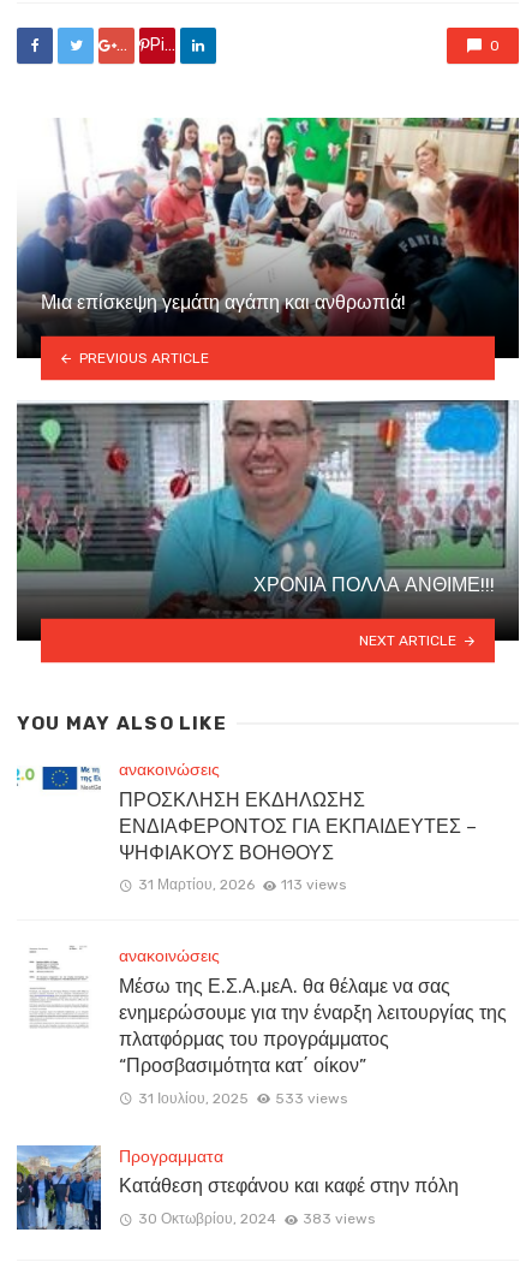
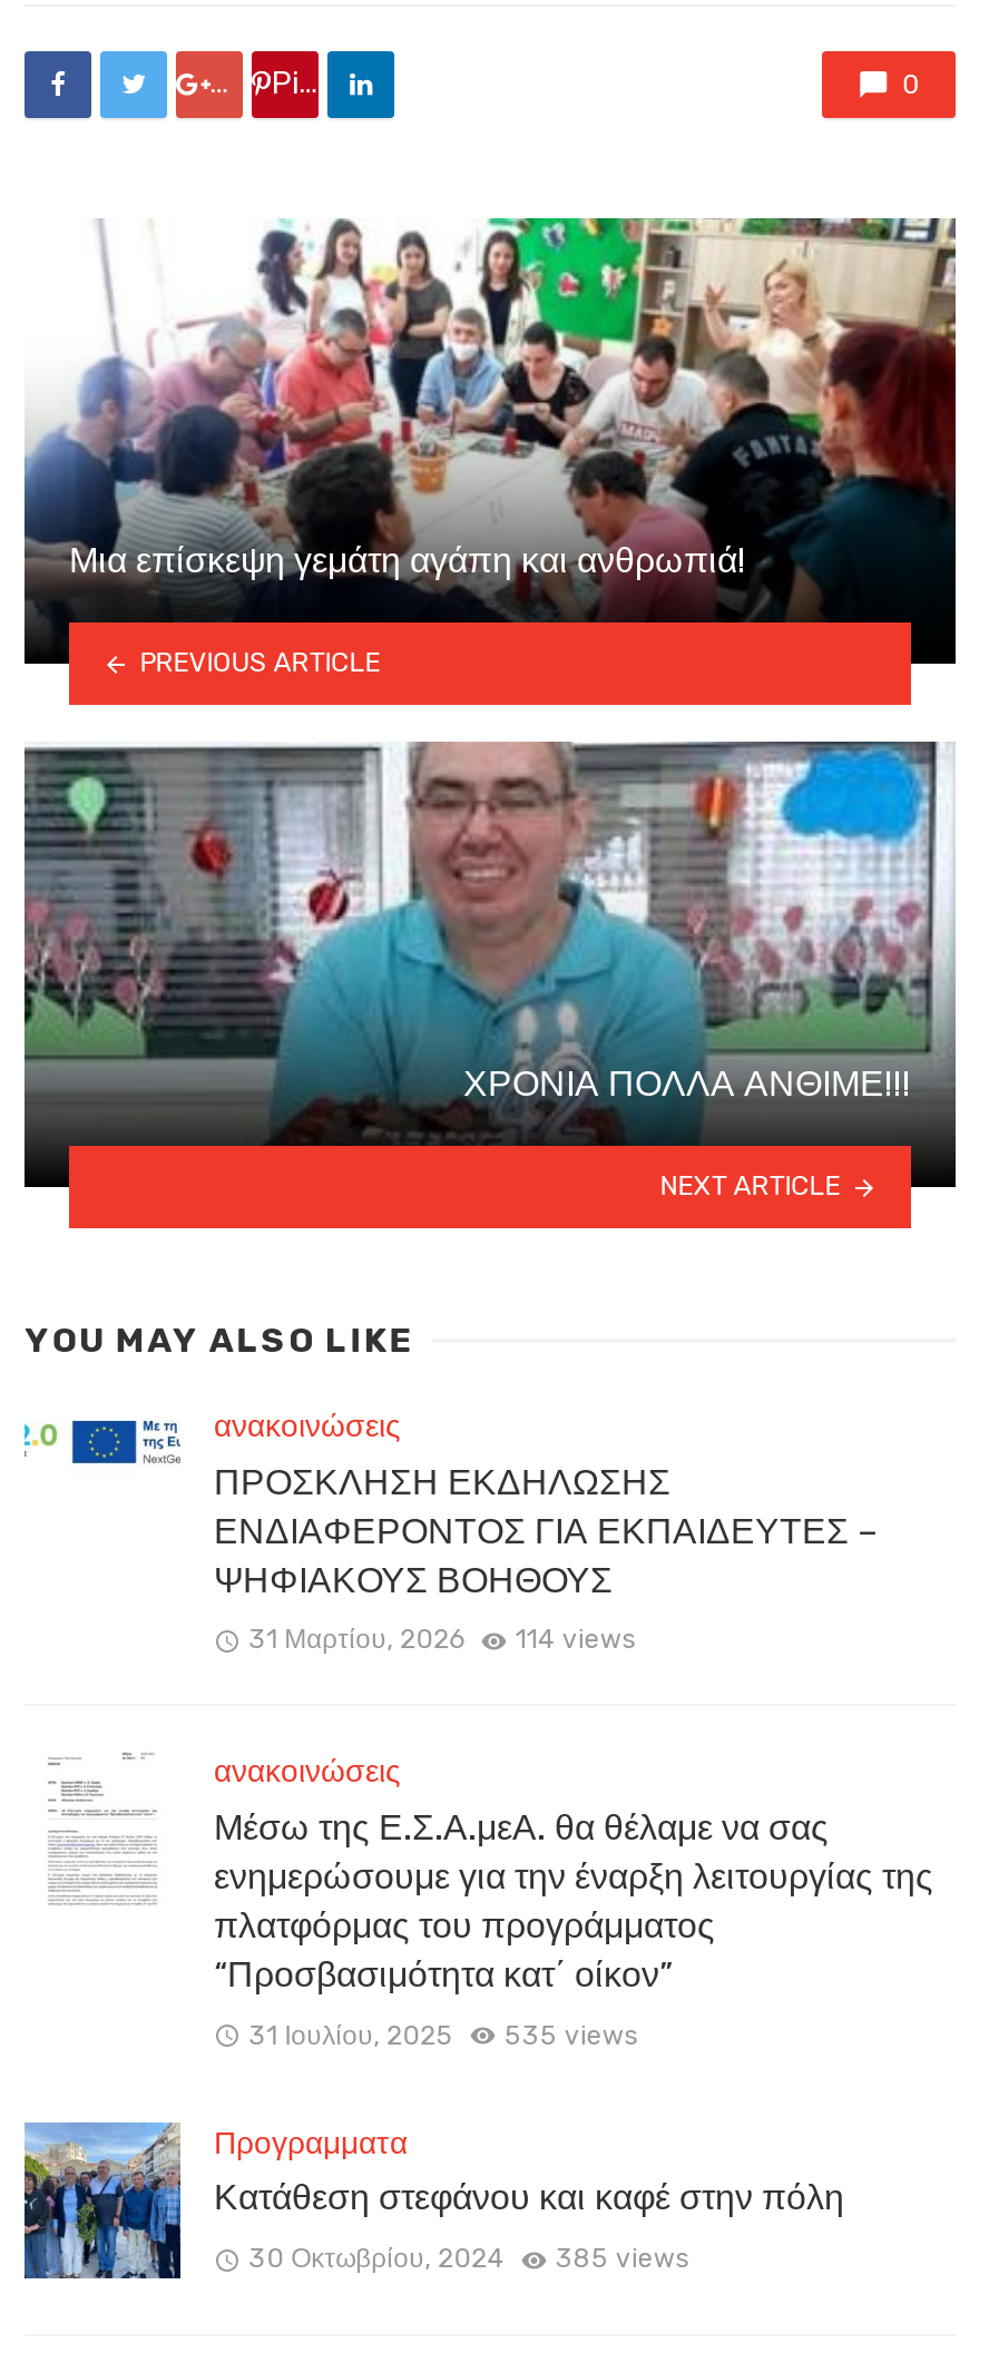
- 31 Μαρτίου, 2026 113 views
+ 31 Μαρτίου, 2026 114 views

- 533 views
+ 535 views

- 30 Οκτωβρίου, 2024 383 views
+ 30 Οκτωβρίου, 2024 385 views
